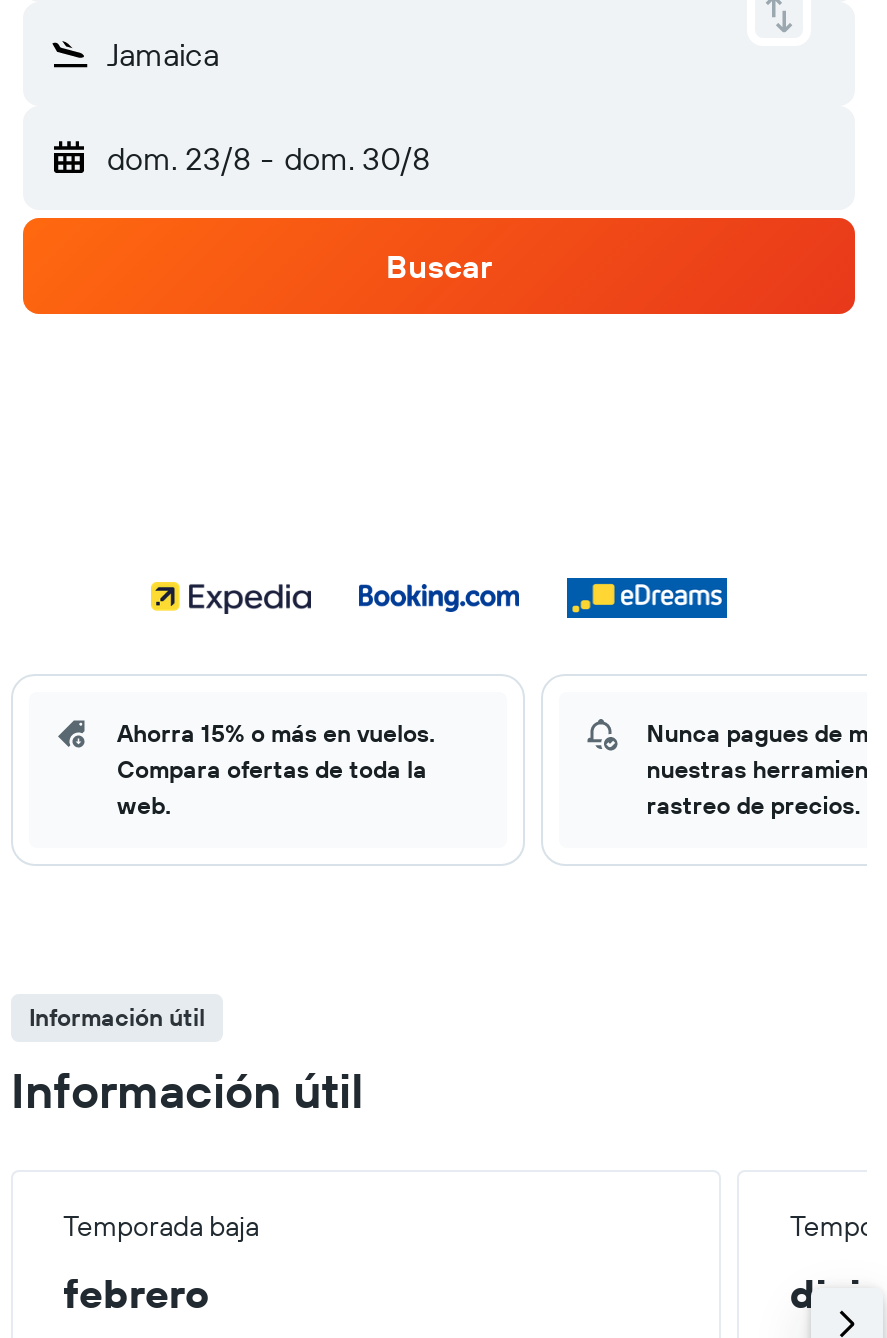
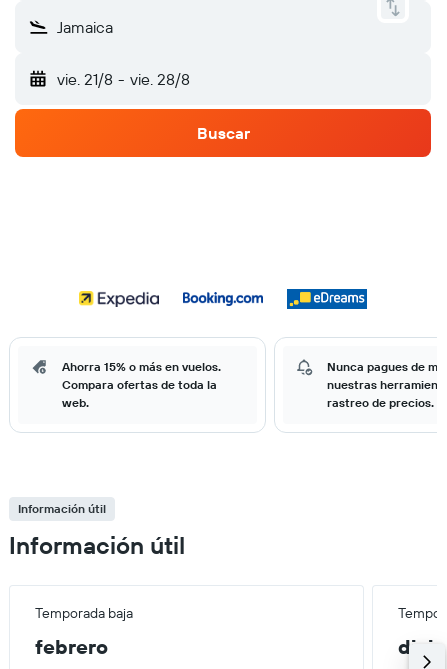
- dom. 23/8 - dom. 30/8
+ vie. 21/8 - vie. 28/8
